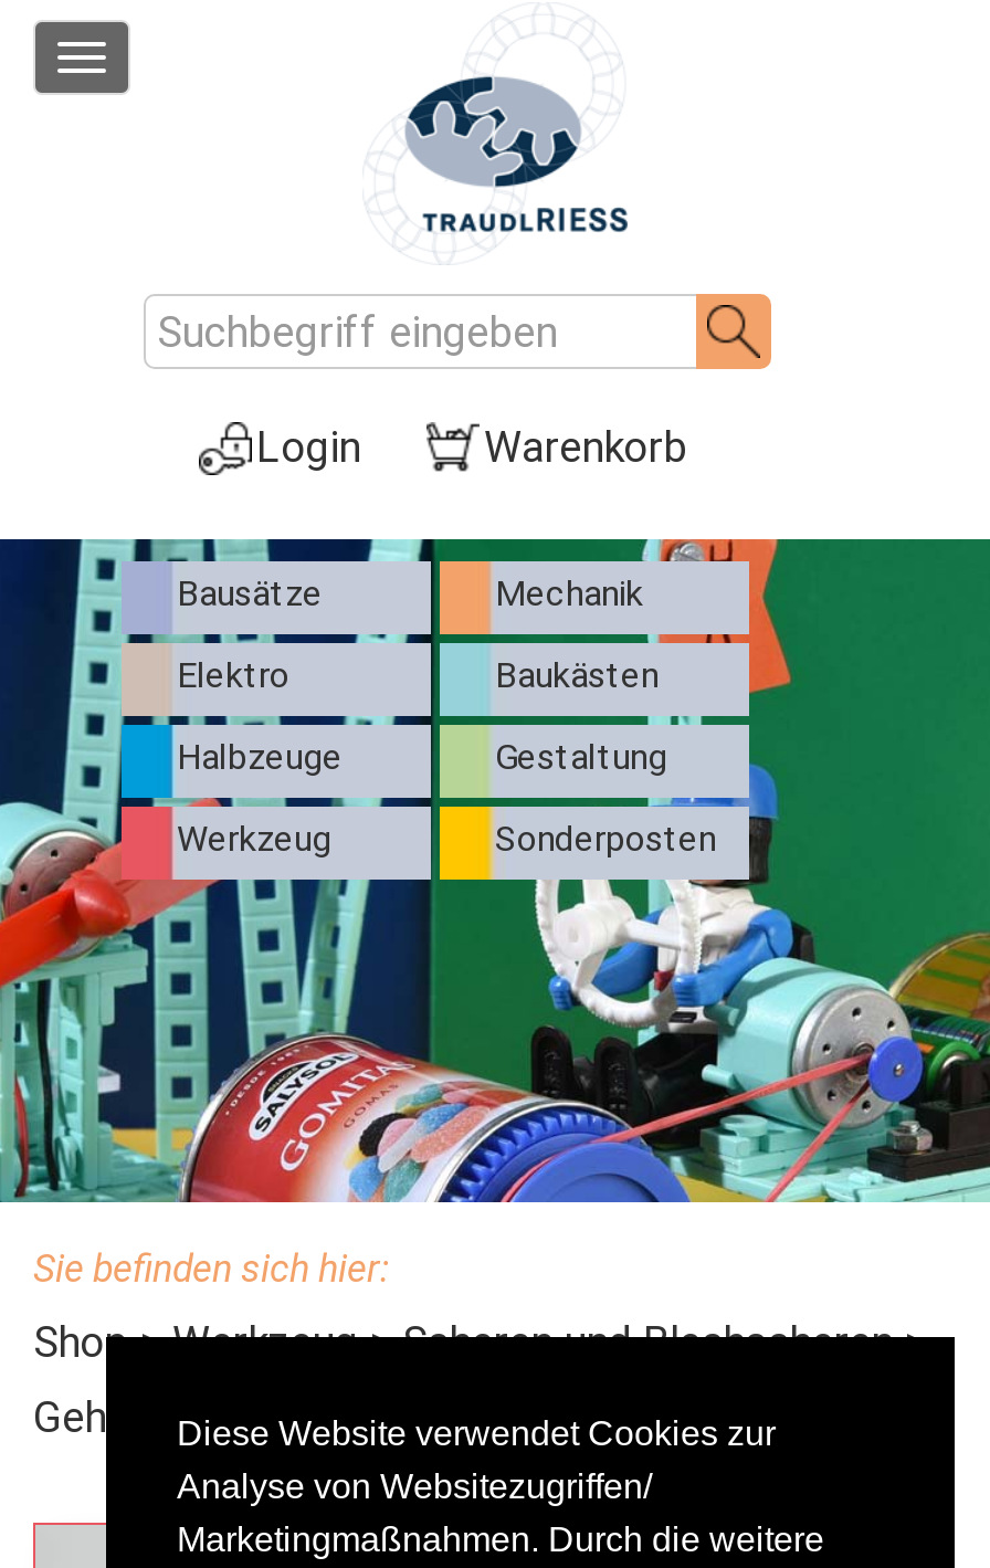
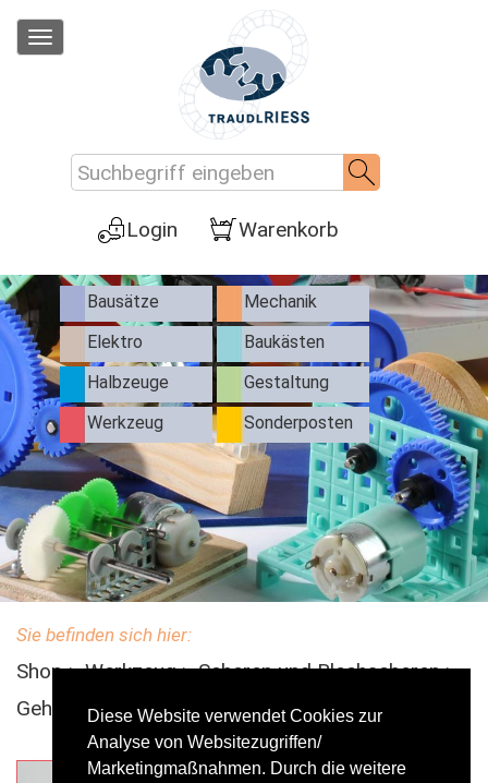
- [image]
+ [image]
